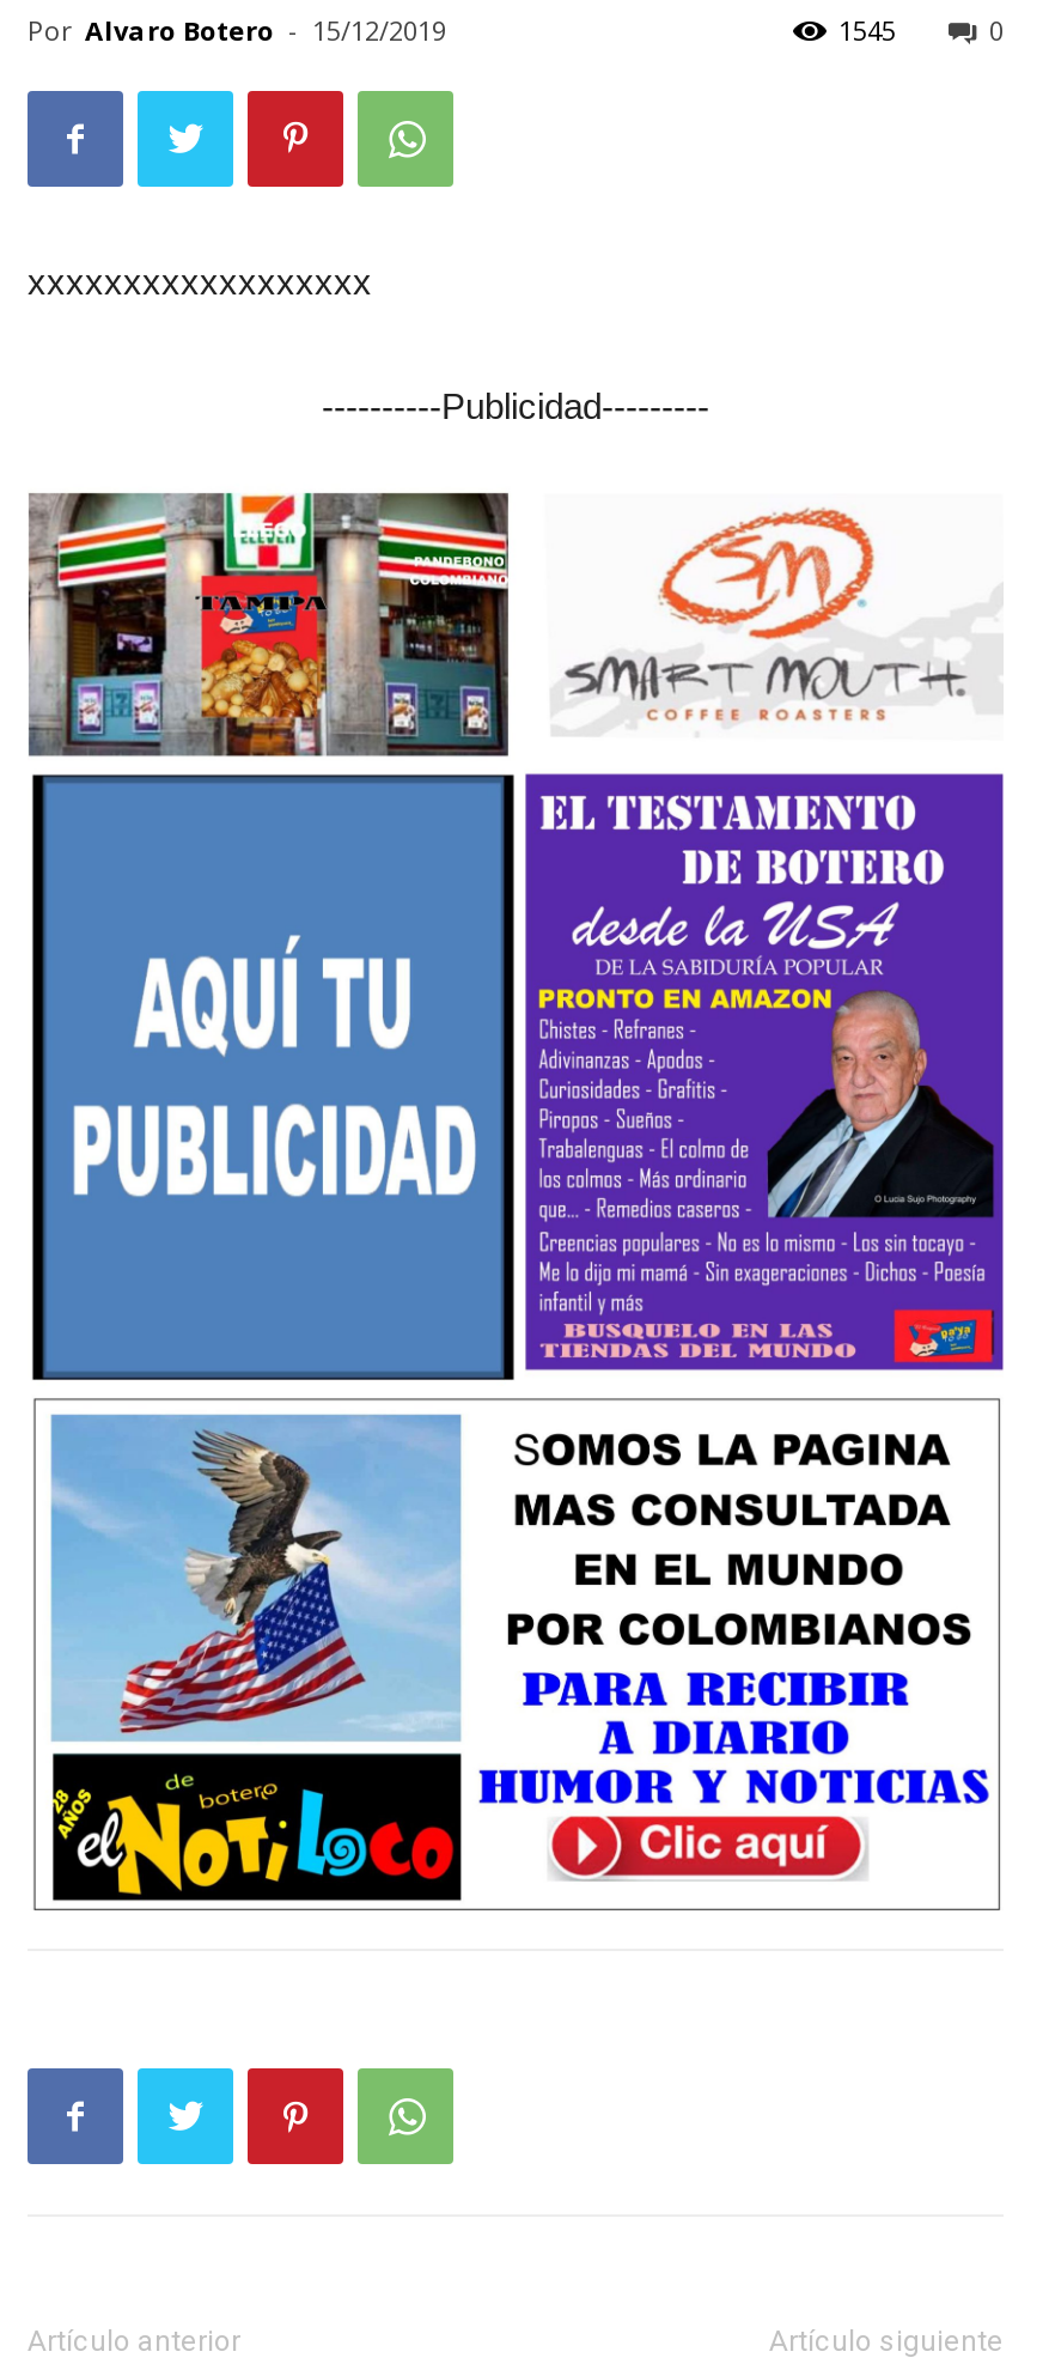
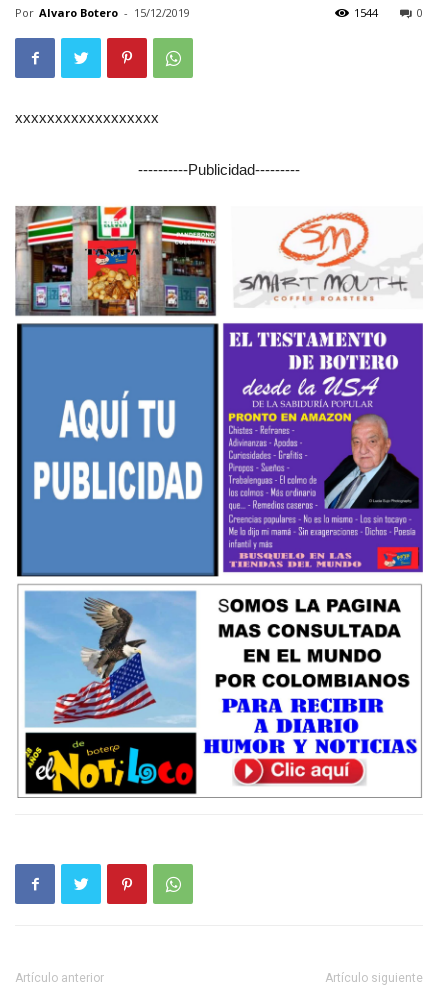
- 1545
+ 1544
